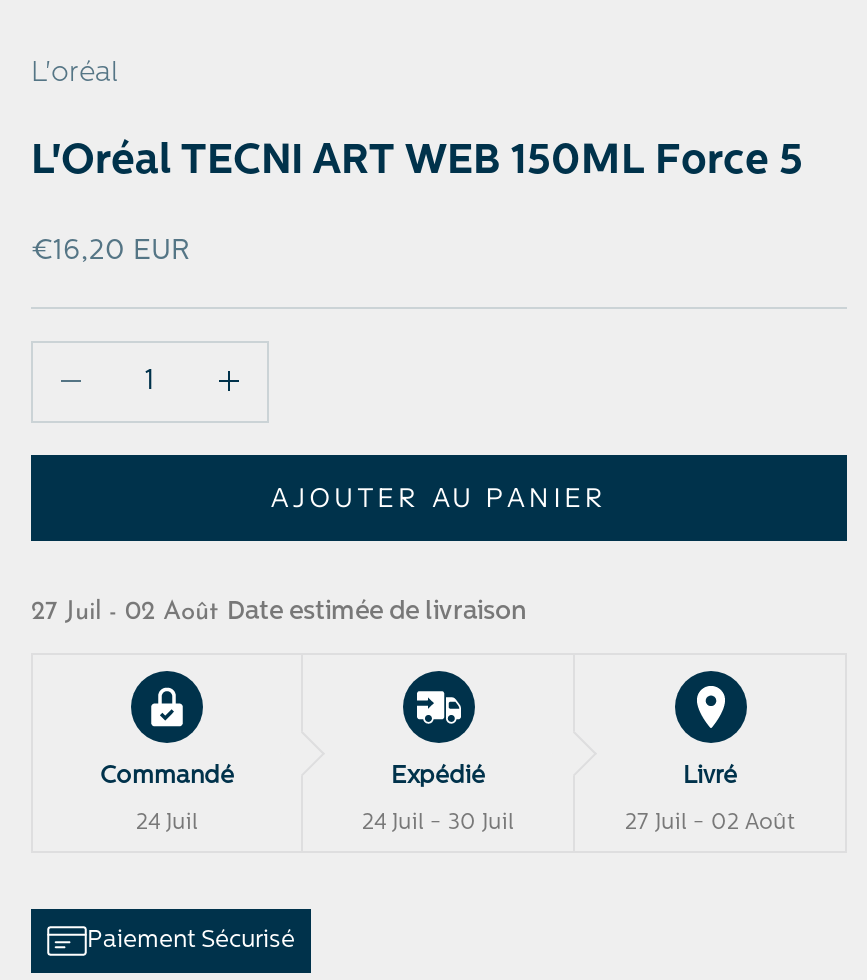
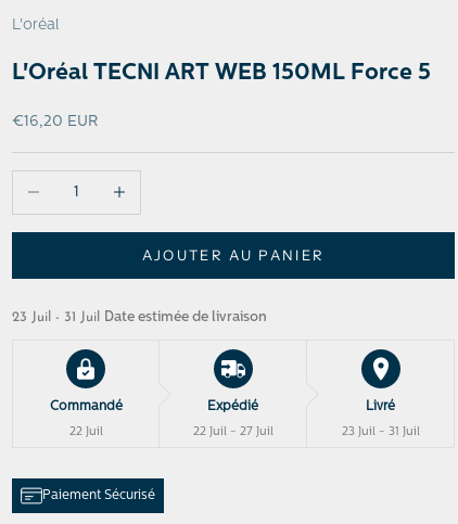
- 27 Juil - 02 Août Date estimée de livraison
+ 23 Juil - 31 Juil Date estimée de livraison

- 24 Juil
+ 22 Juil

- 24 Juil - 30 Juil
+ 22 Juil - 27 Juil

- 27 Juil - 02 Août
+ 23 Juil - 31 Juil
